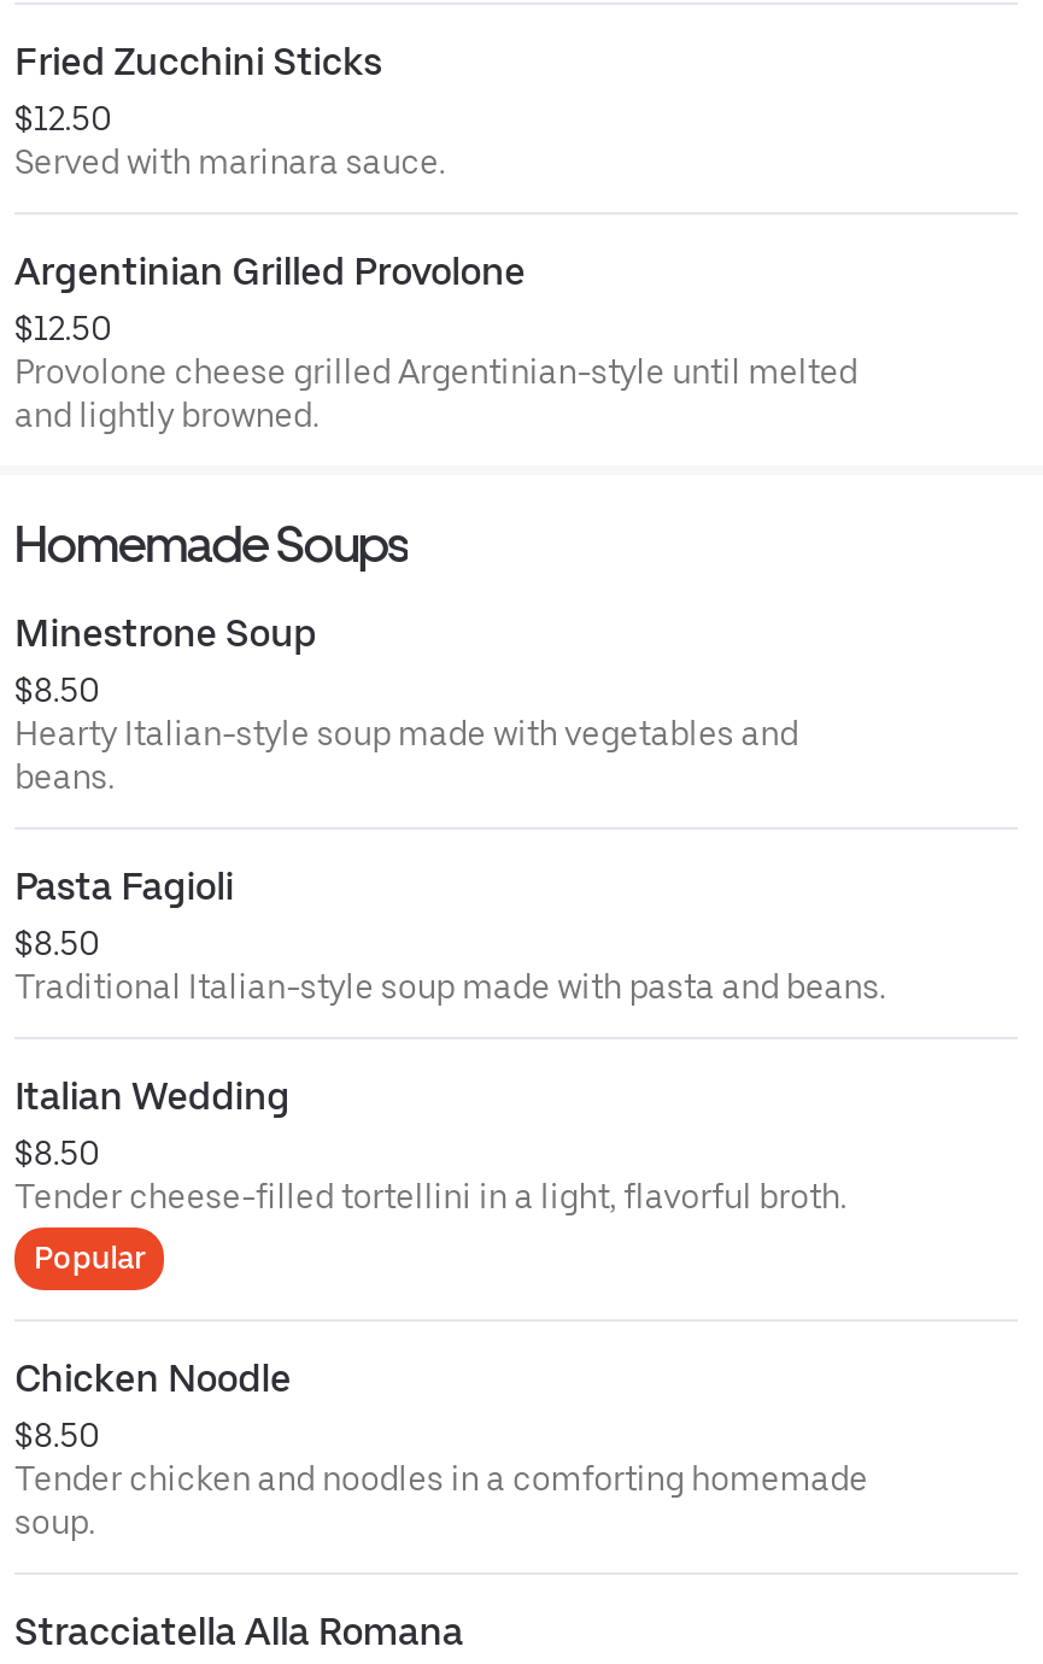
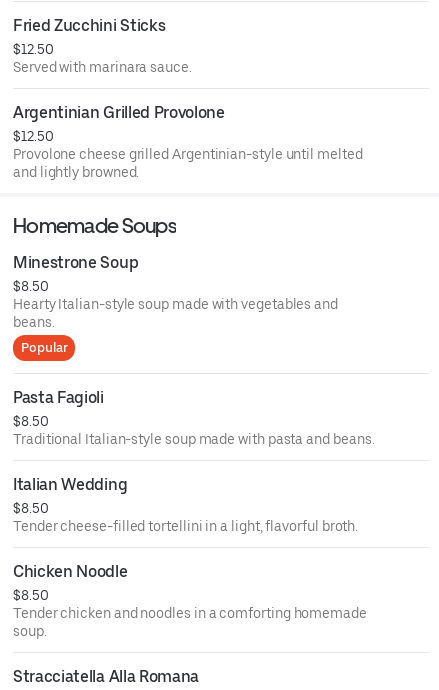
moved down: Pasta Fagioli | $8.50 | Traditional Italian-style soup made with pasta and beans. | Italian Wedding | $8.50 | Tender cheese-filled tortellini in a light, flavorful broth.

moved up: Popular
